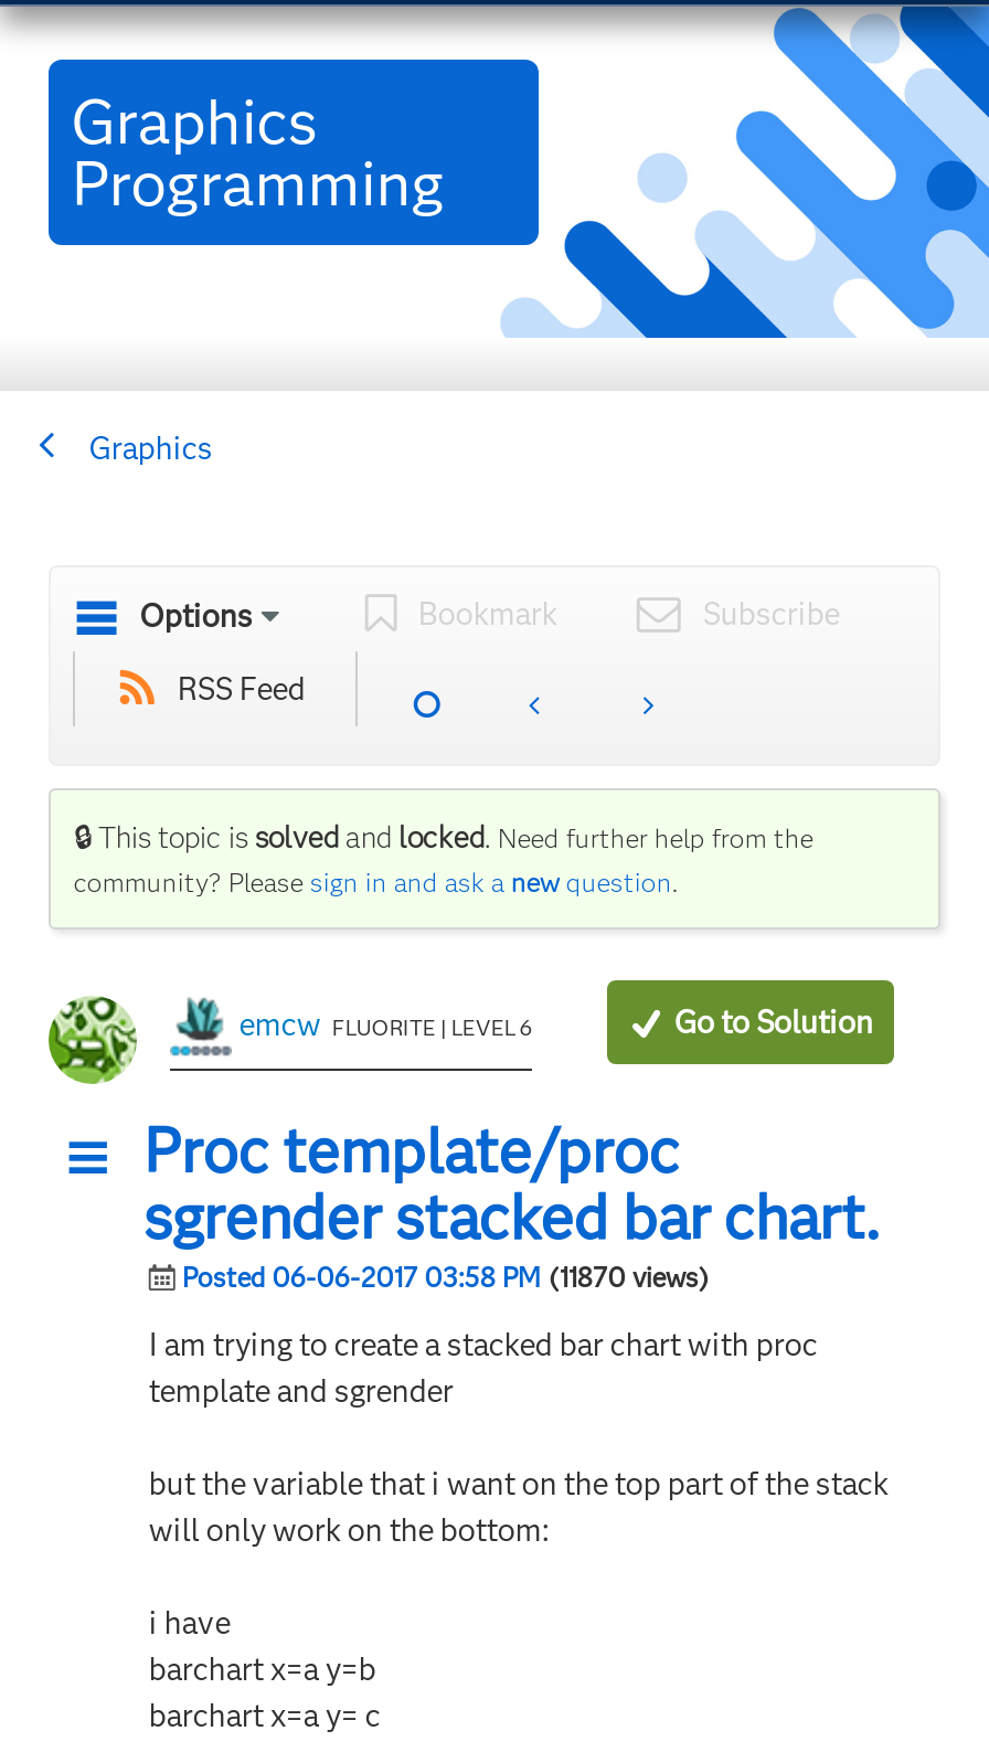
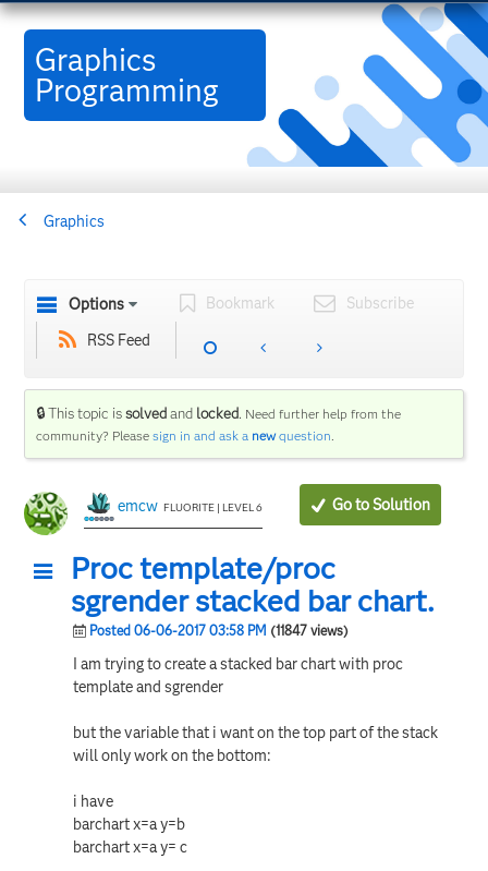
- Posted 06-06-2017 03:58 PM (11870 views)
+ Posted 06-06-2017 03:58 PM (11847 views)
